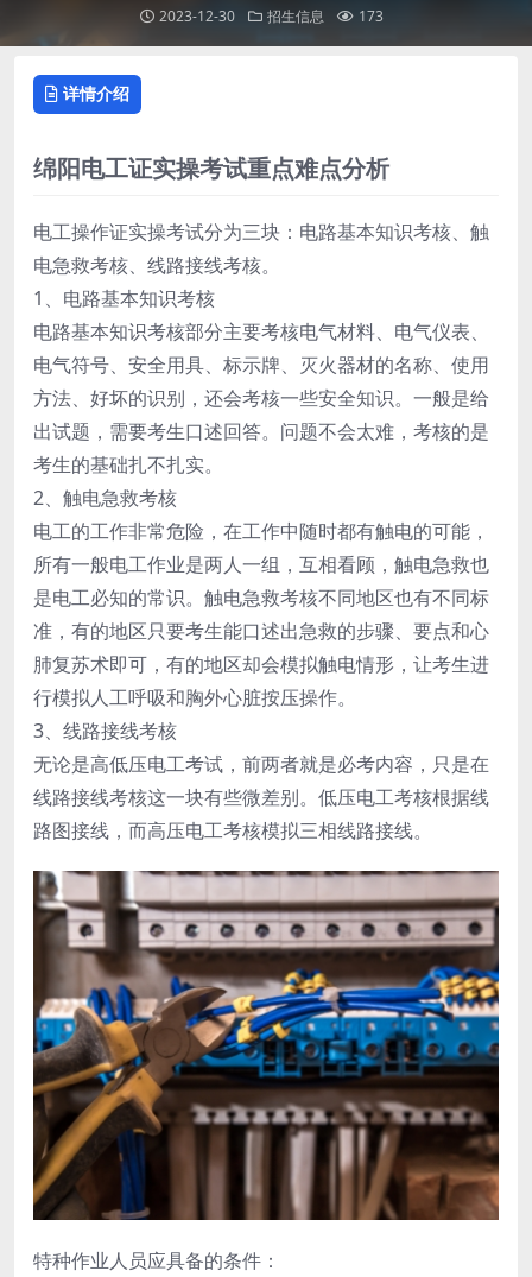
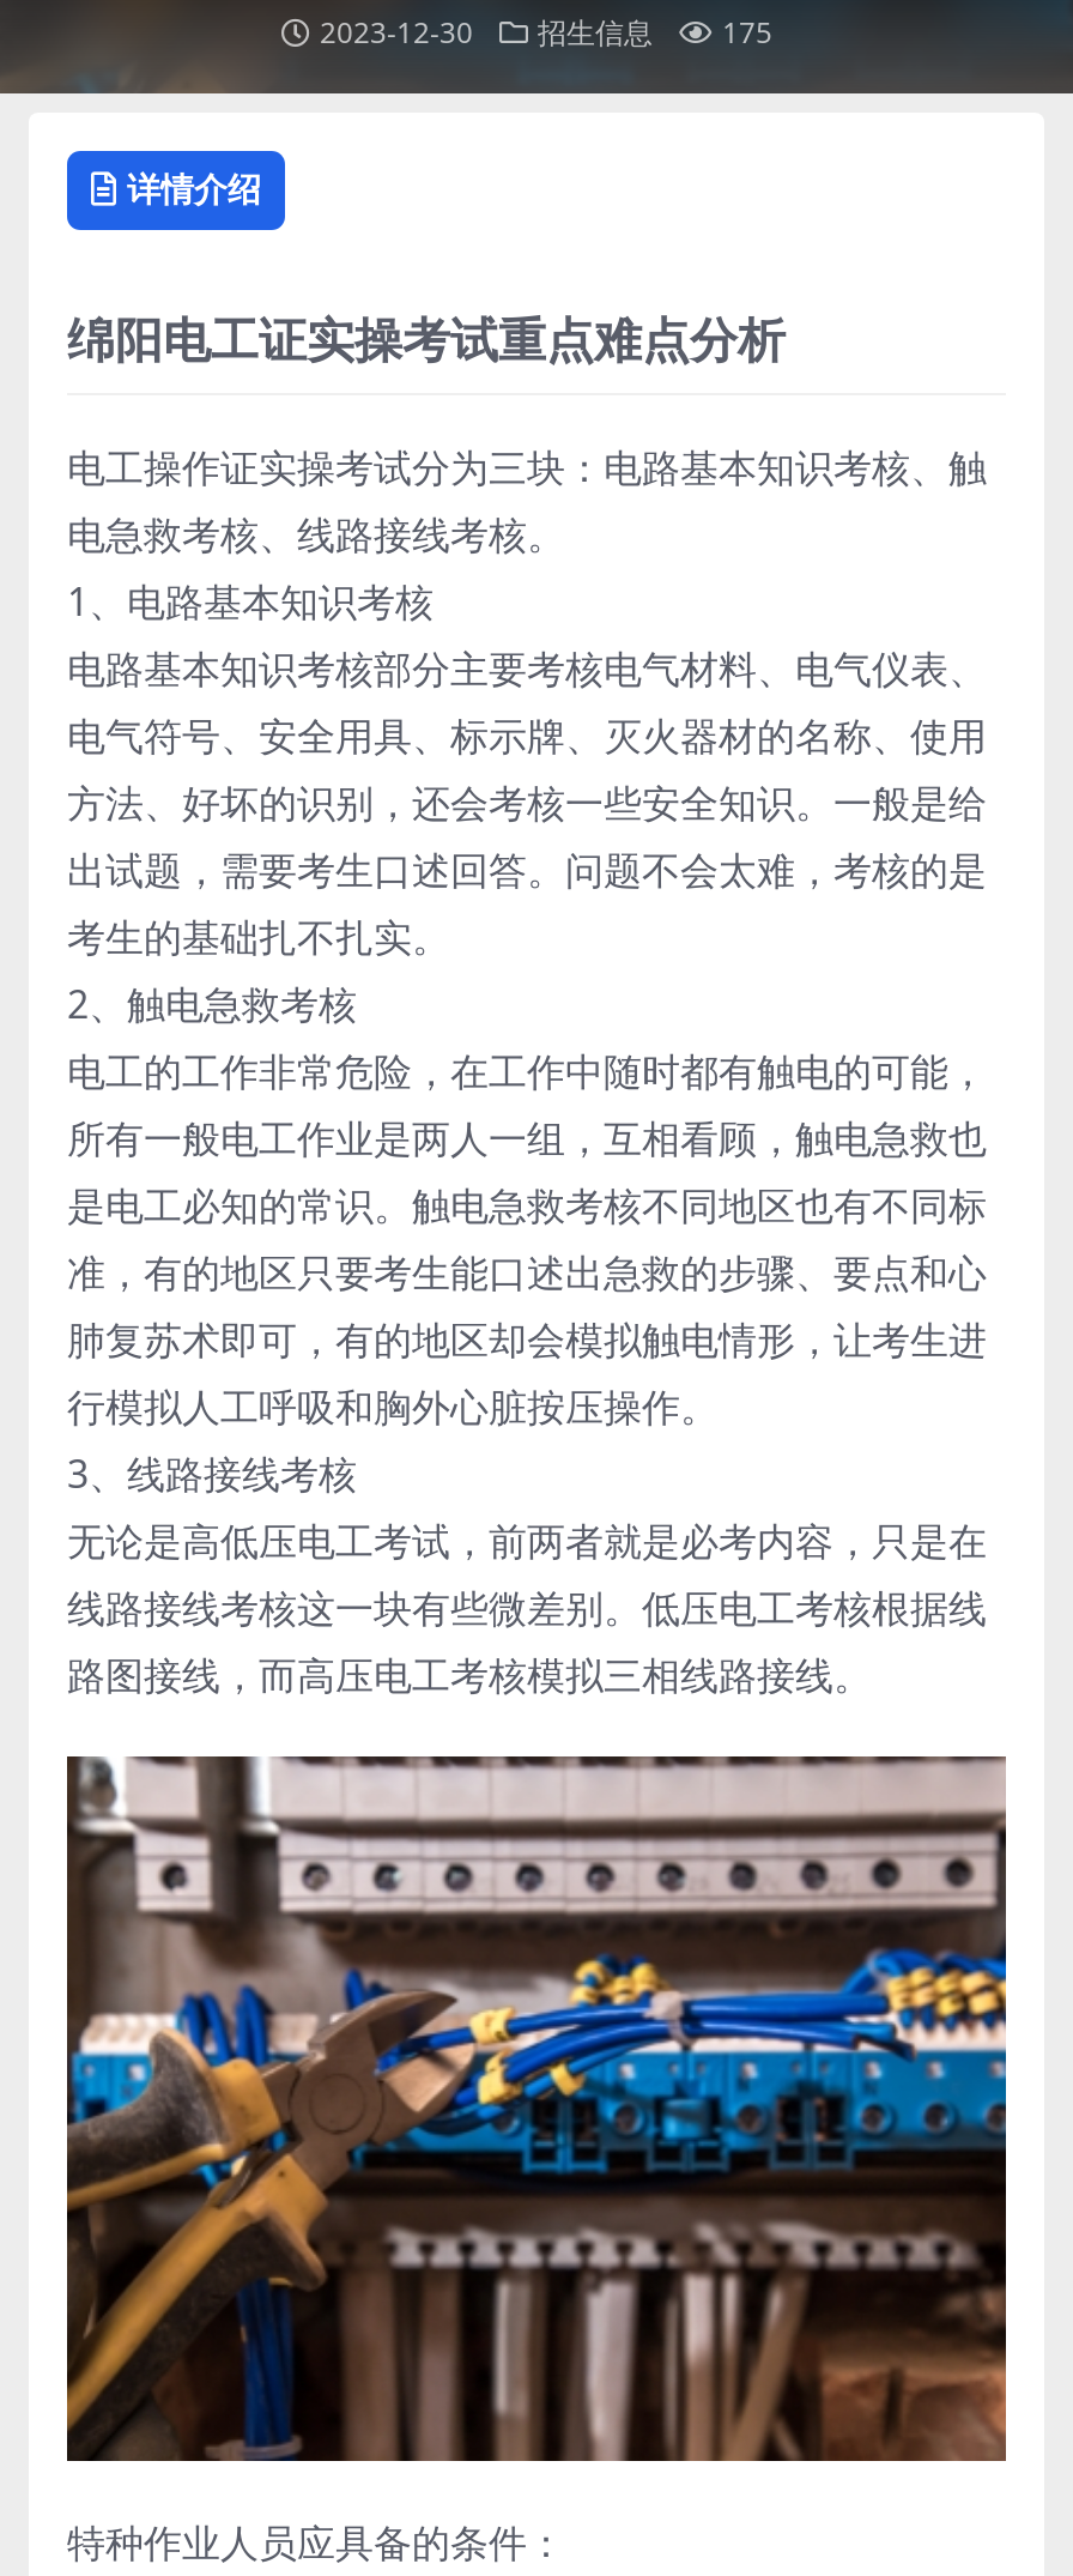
- 2023-12-30 招生信息 173
+ 2023-12-30 招生信息 175
